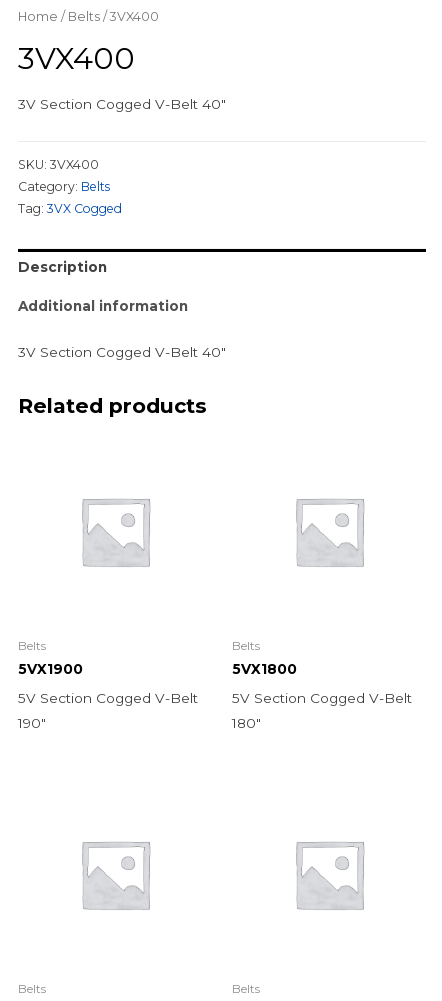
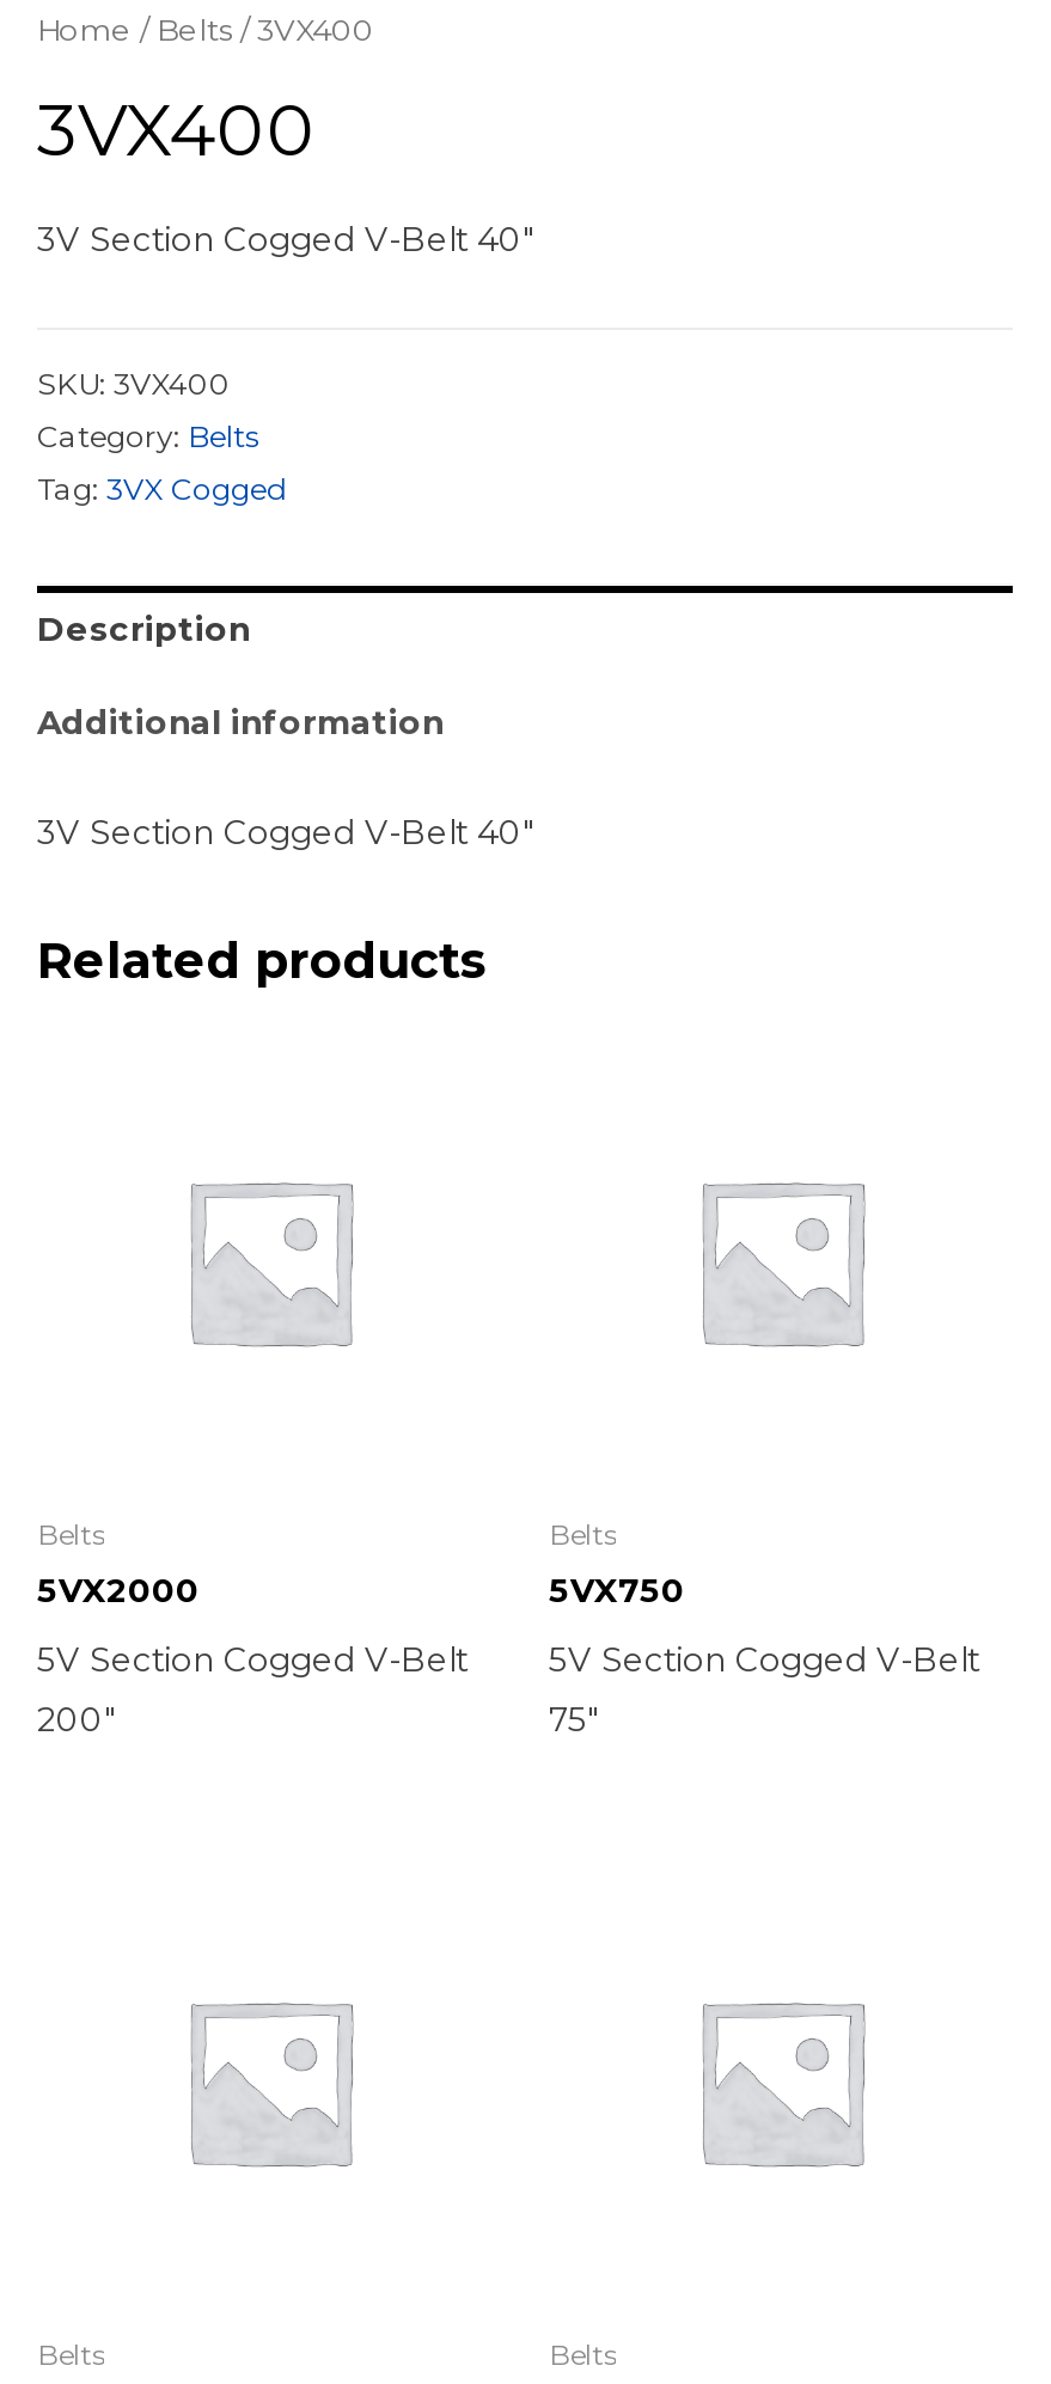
- 5VX1900
+ 5VX2000

- 5VX1800
+ 5VX750

- 190″
+ 200″

- 180″
+ 75″
